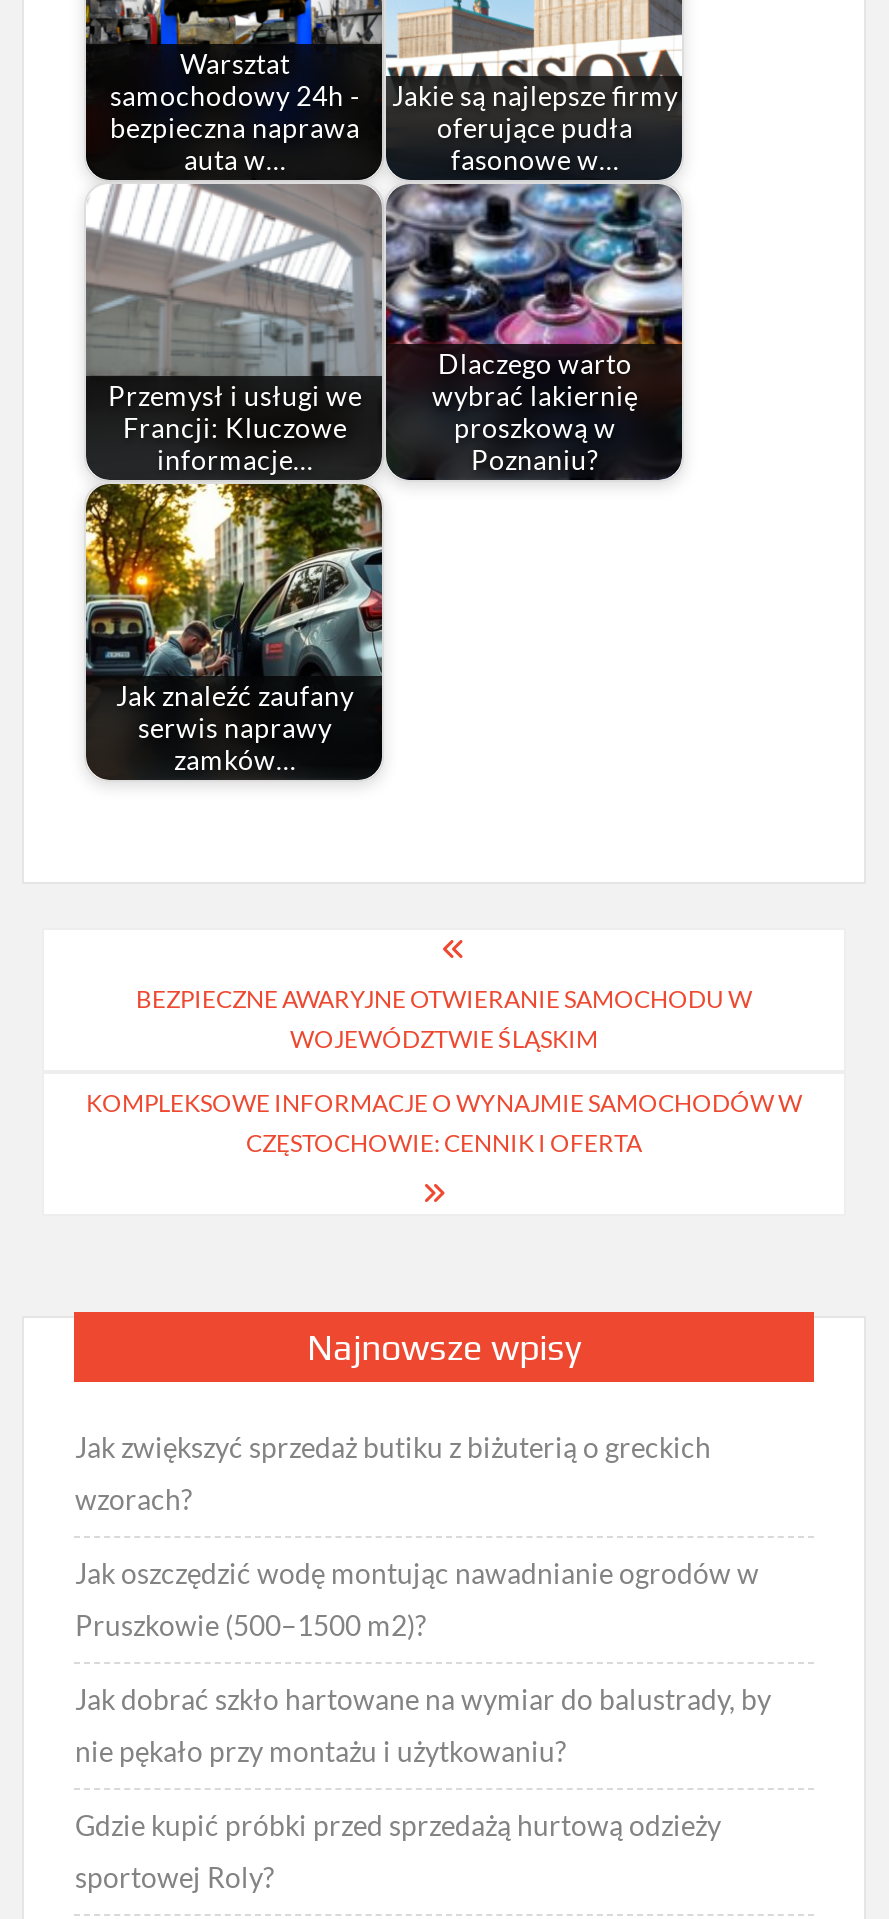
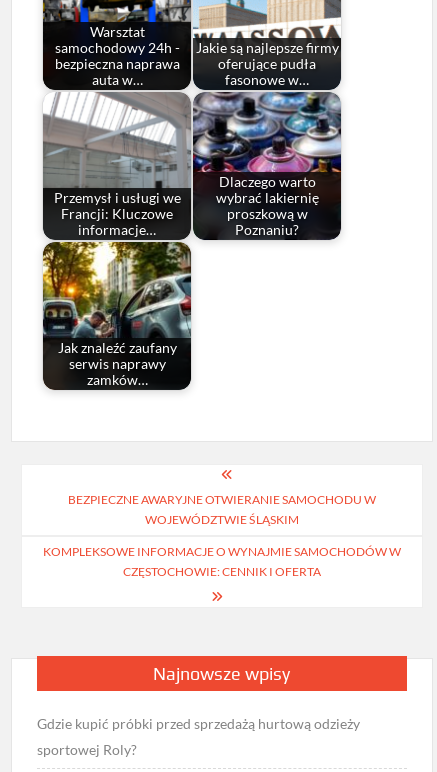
- Jak zwiększyć sprzedaż butiku z biżuterią o greckich
- wzorach?
- Jak oszczędzić wodę montując nawadnianie ogrodów w
- Pruszkowie (500–1500 m2)?
- Jak dobrać szkło hartowane na wymiar do balustrady, by
- nie pękało przy montażu i użytkowaniu?
